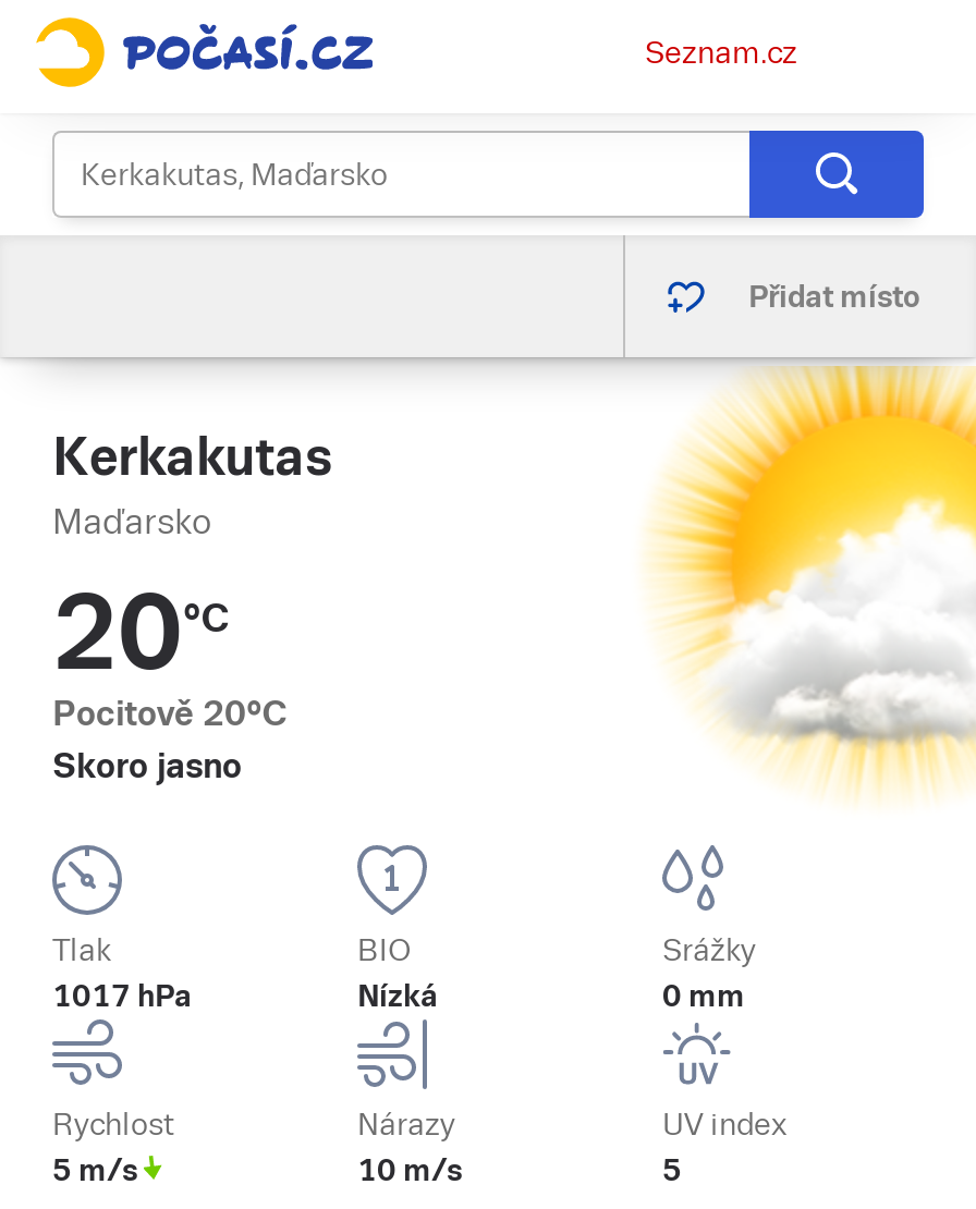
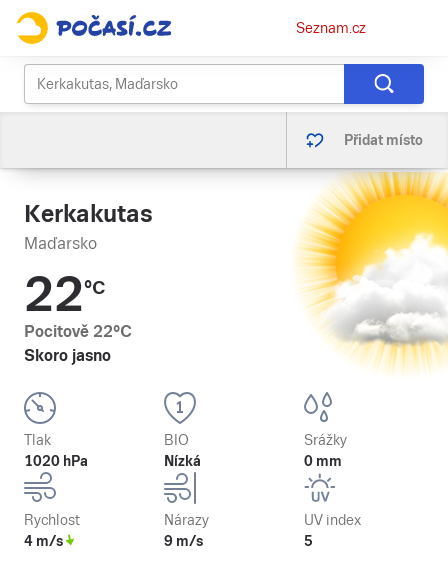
- 20°C
+ 22°C

- Pocitově 20°C
+ Pocitově 22°C

- 1017 hPa
+ 1020 hPa

- 5 m/s
+ 4 m/s

- 10 m/s
+ 9 m/s
